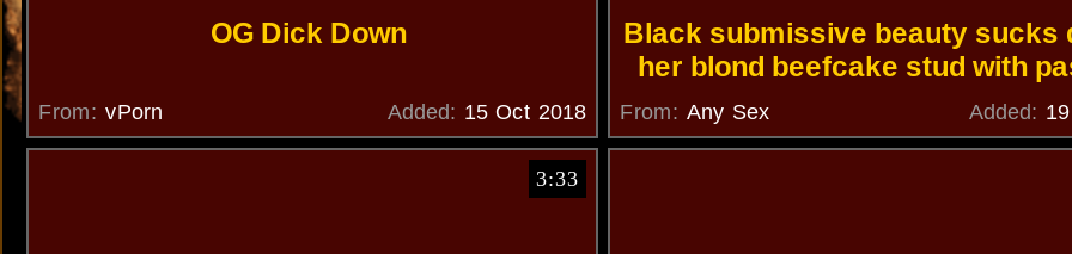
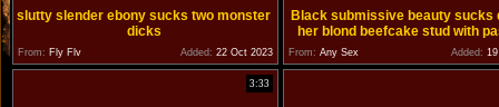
- OG Dick Down
+ slutty slender ebony sucks two monster
+ dicks

- Added: 15 Oct 2018
- From: vPorn
+ Added: 22 Oct 2023
+ From: Fly Flv
